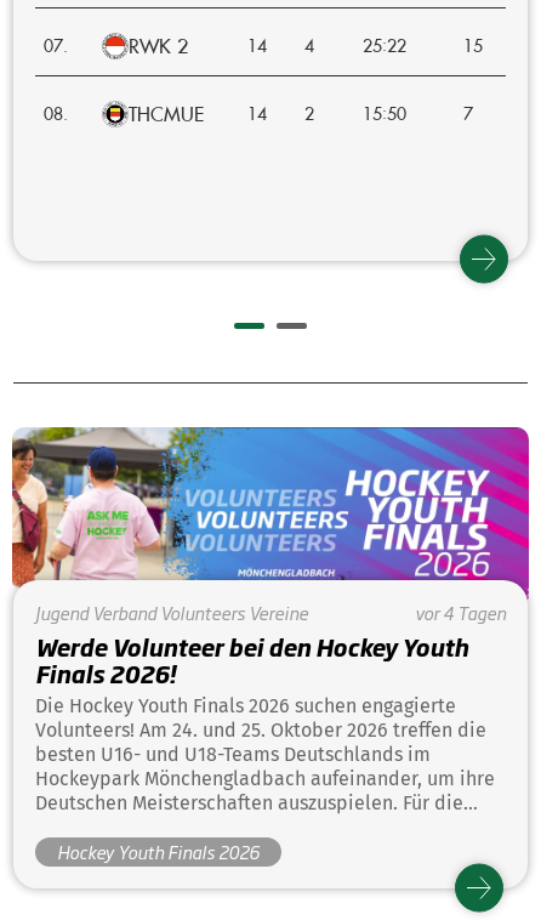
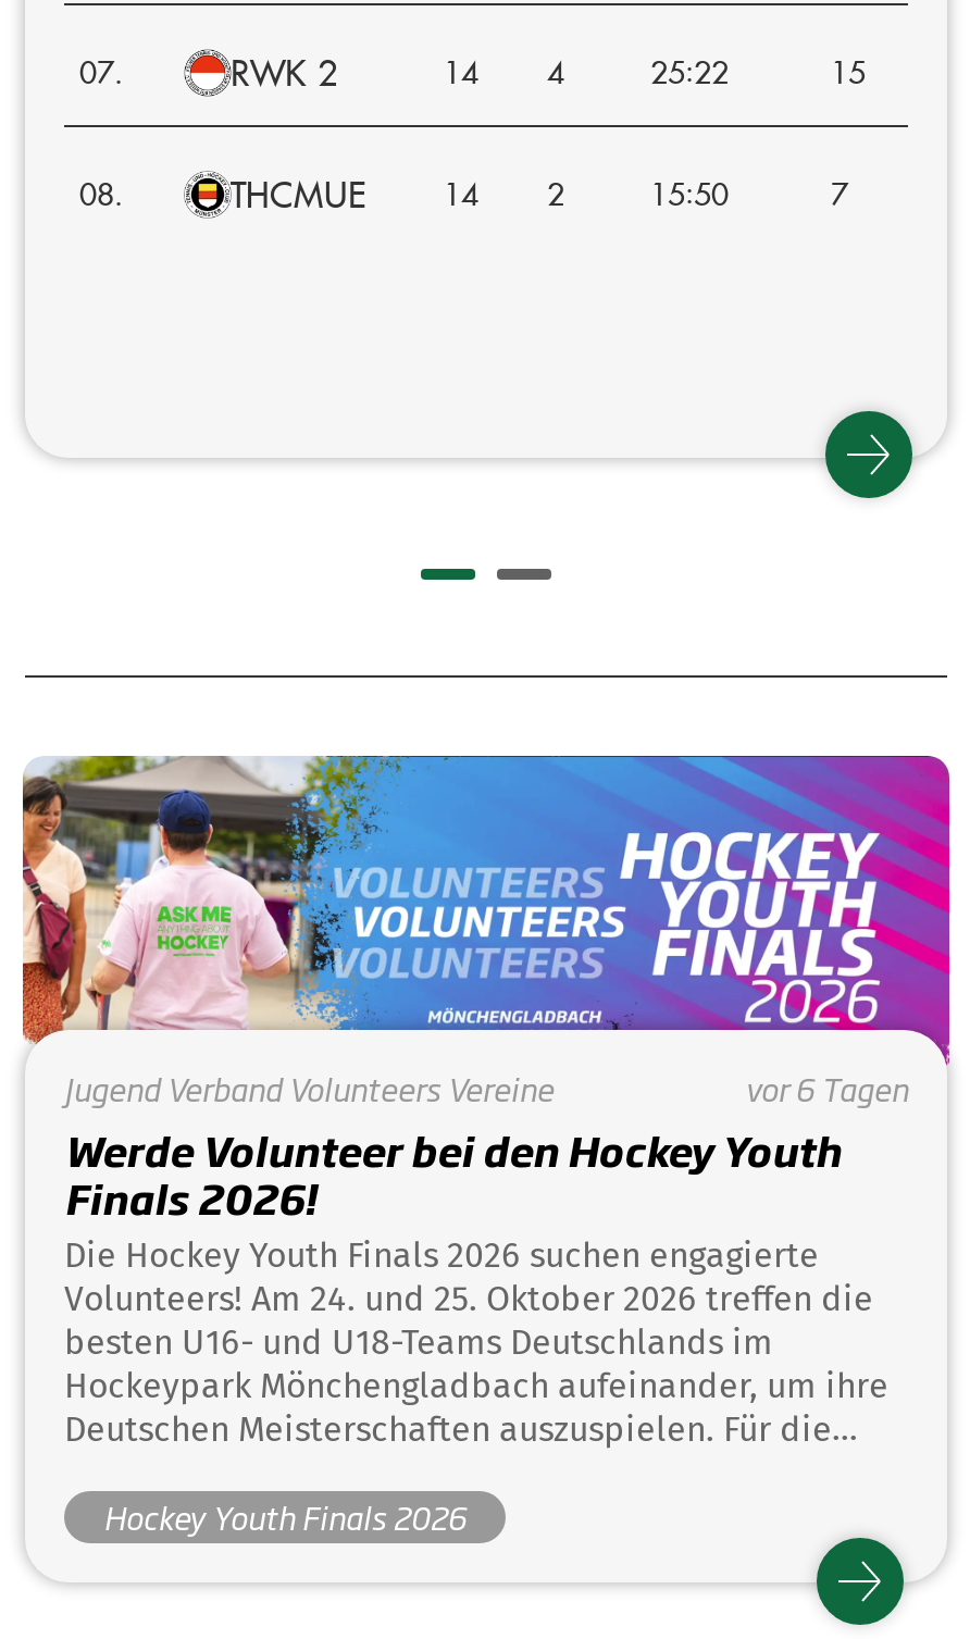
- vor 4 Tagen
+ vor 6 Tagen
